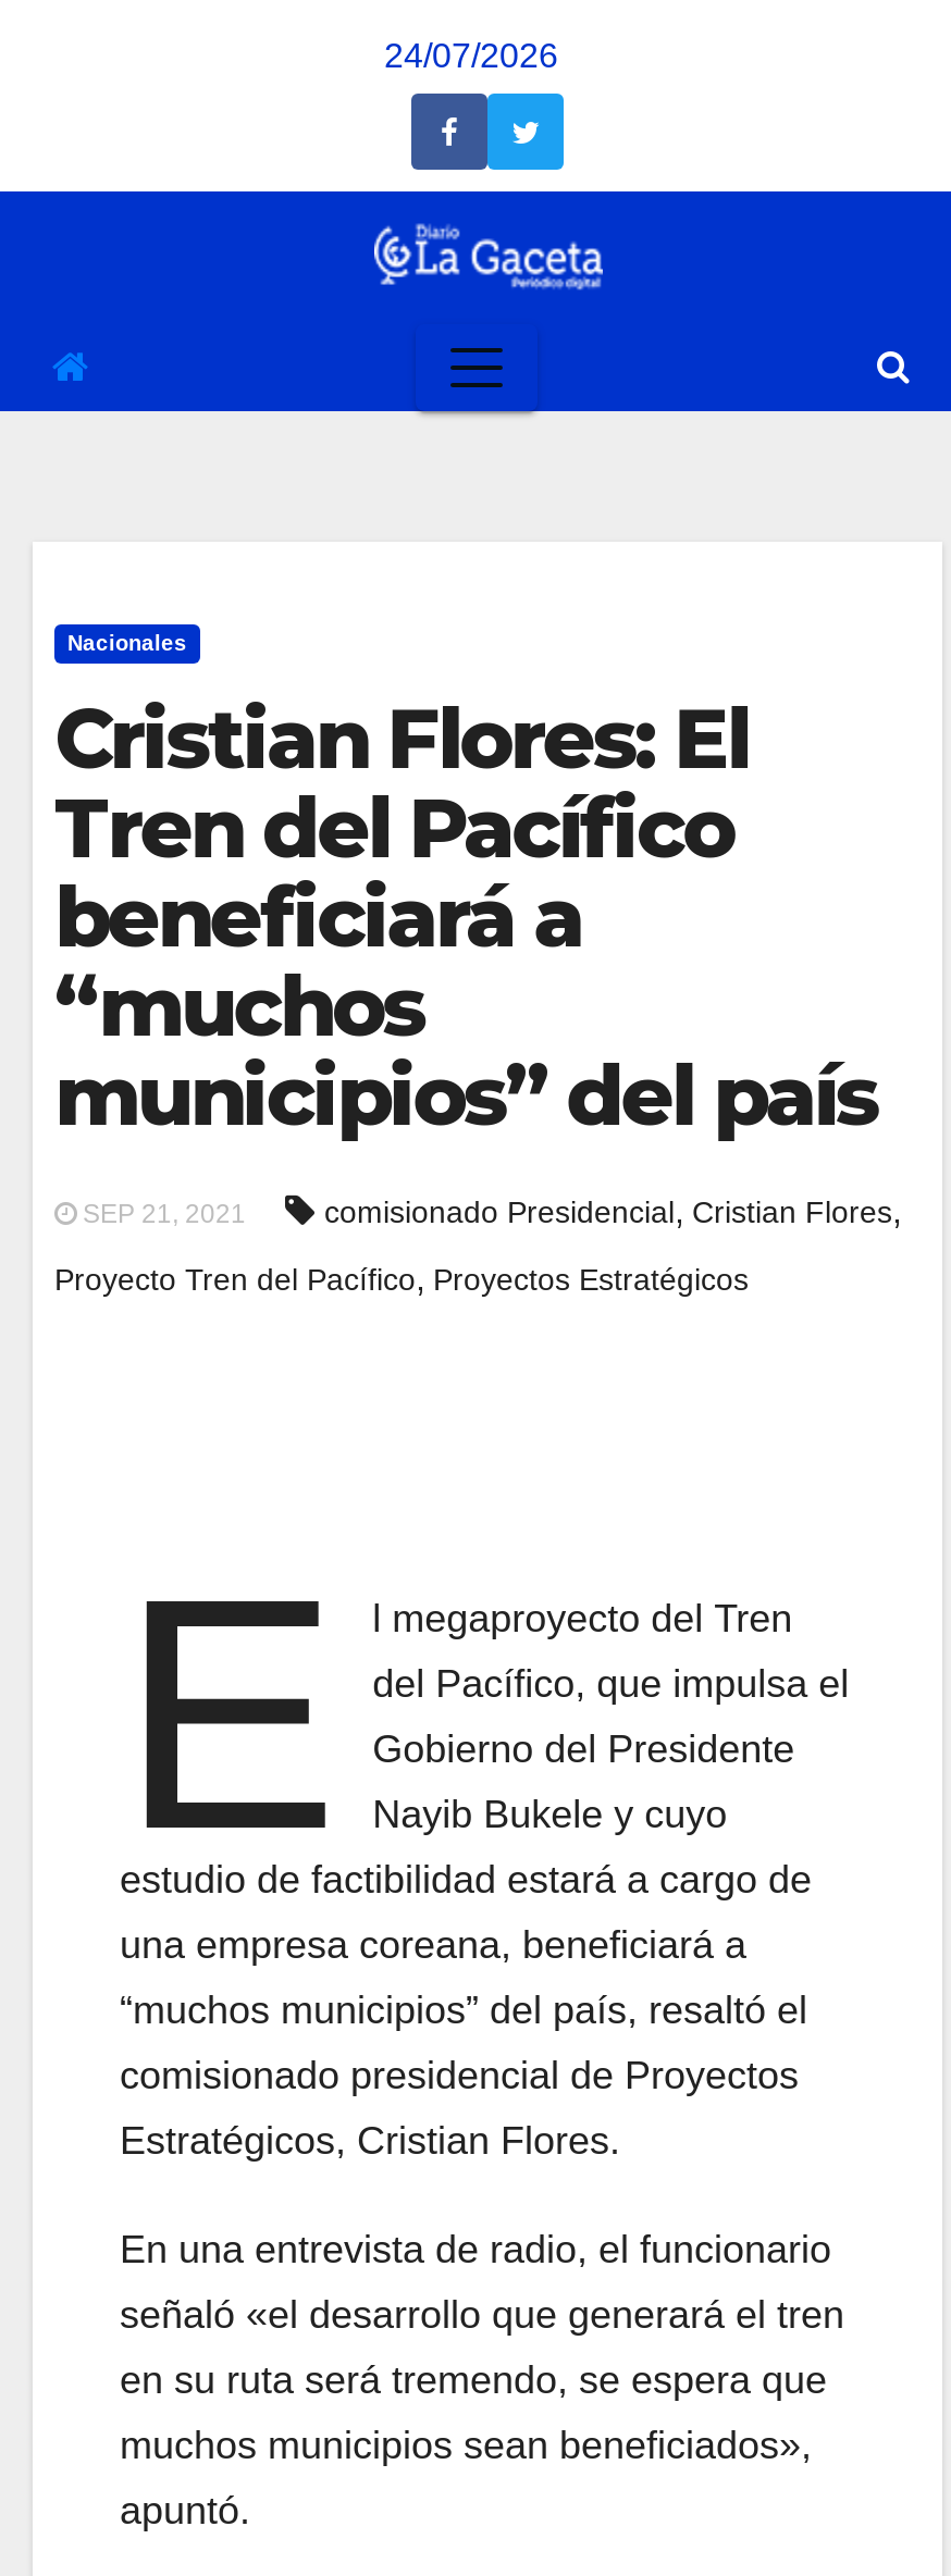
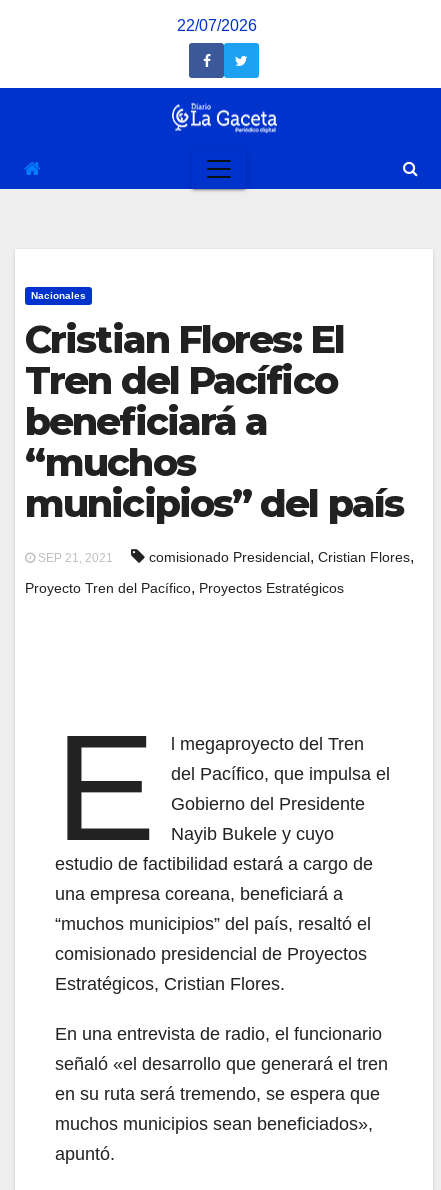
- 24/07/2026
+ 22/07/2026
